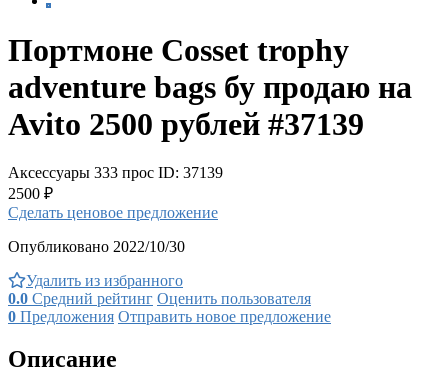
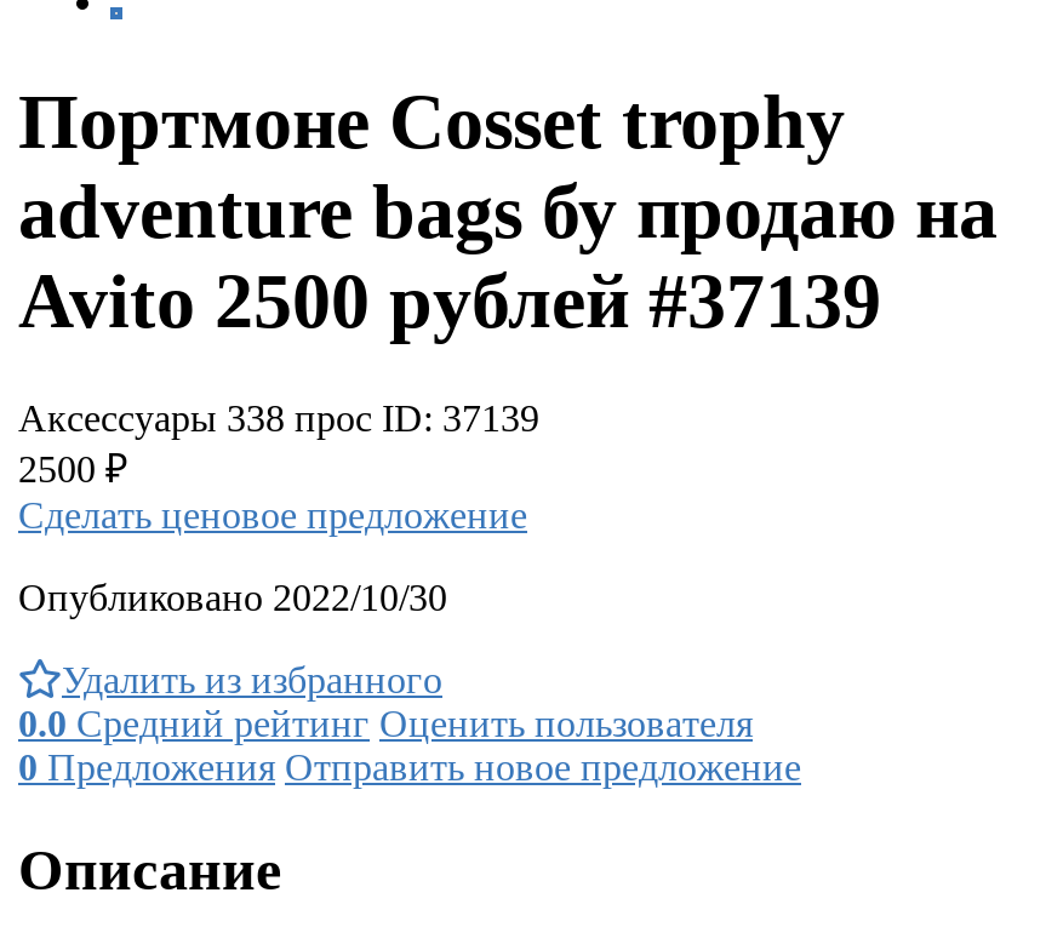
- Аксессуары 333 прос ID: 37139
+ Аксессуары 338 прос ID: 37139
